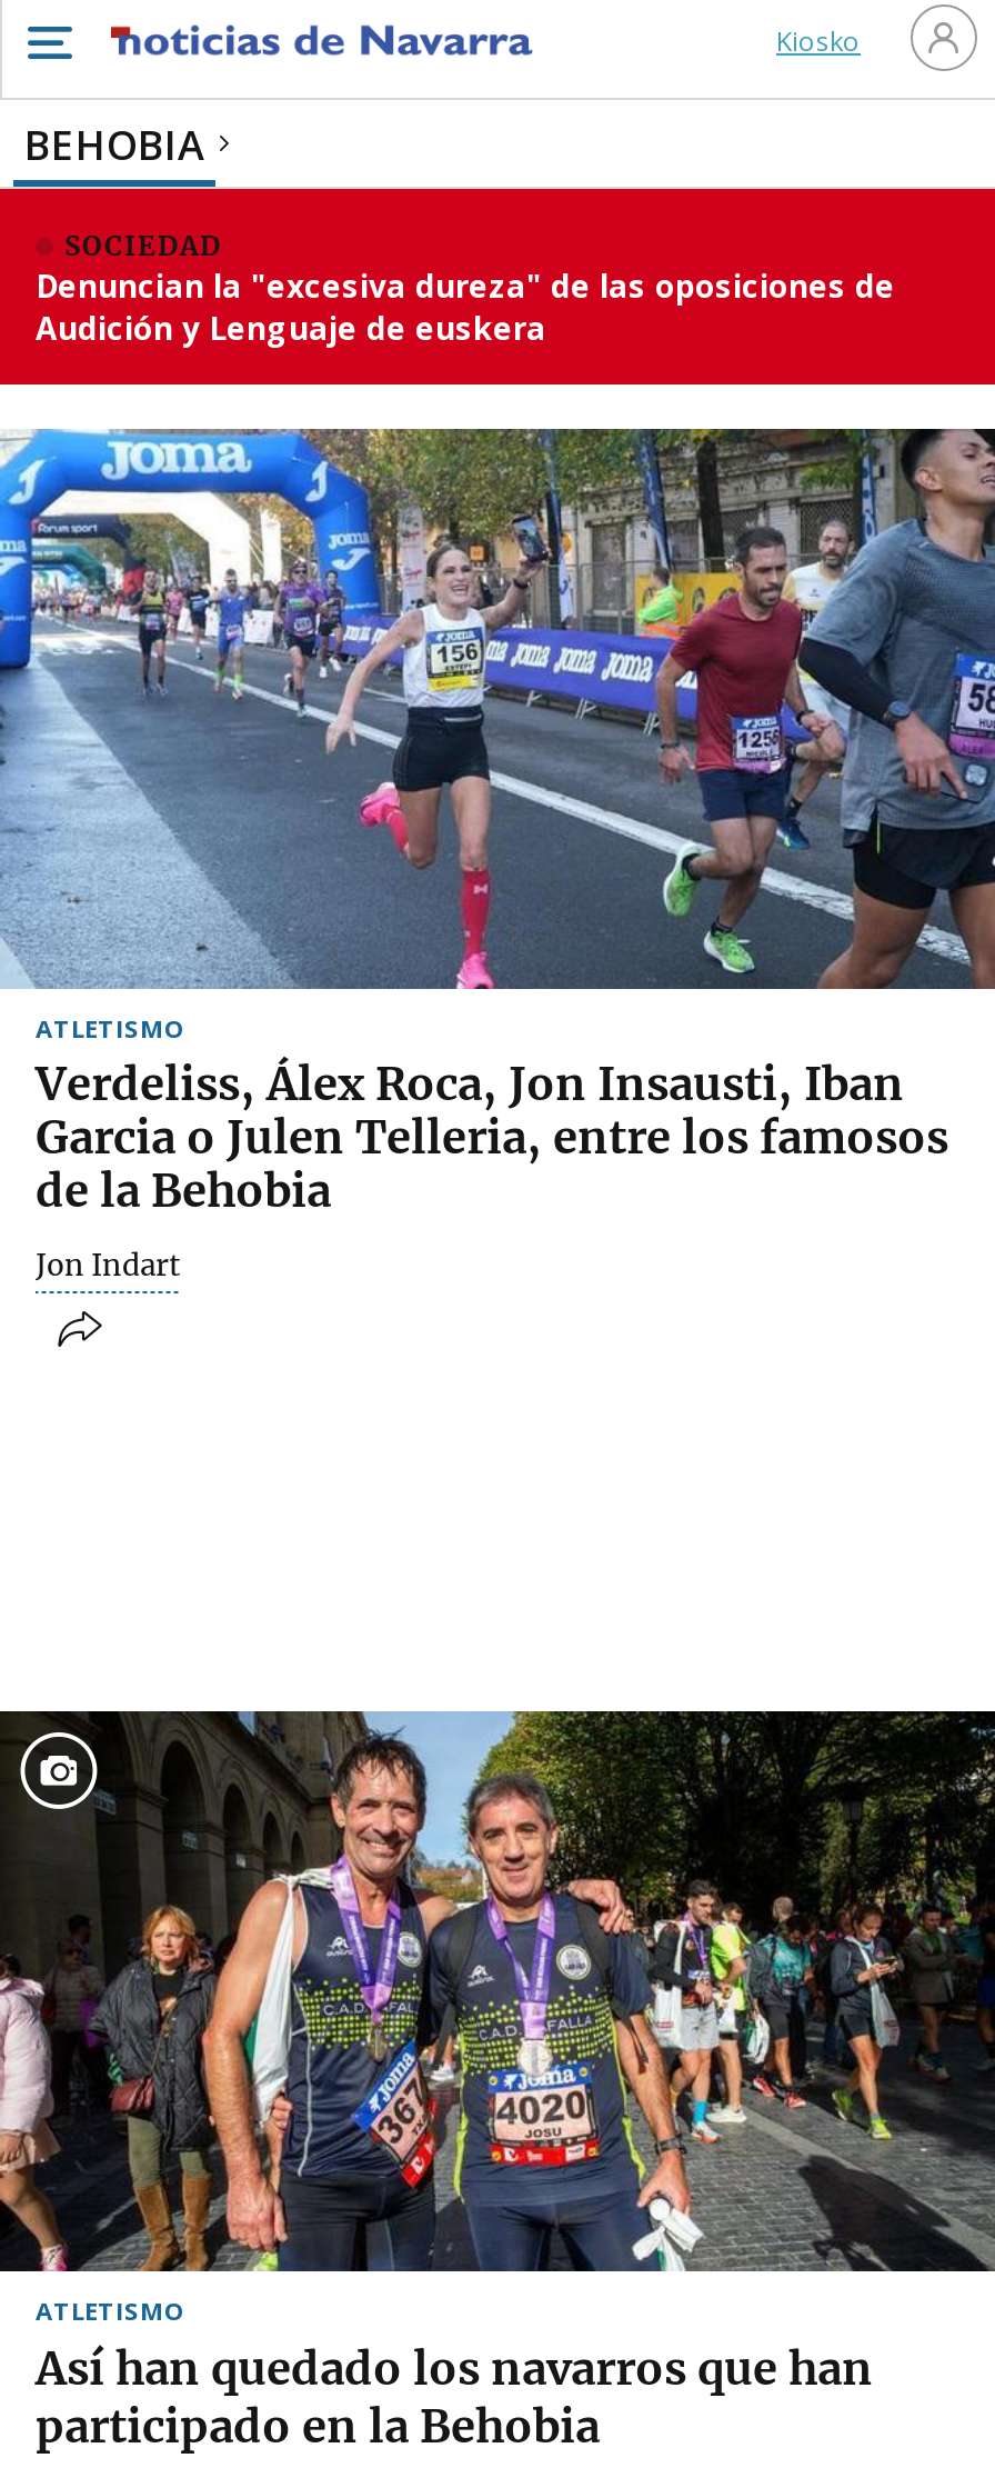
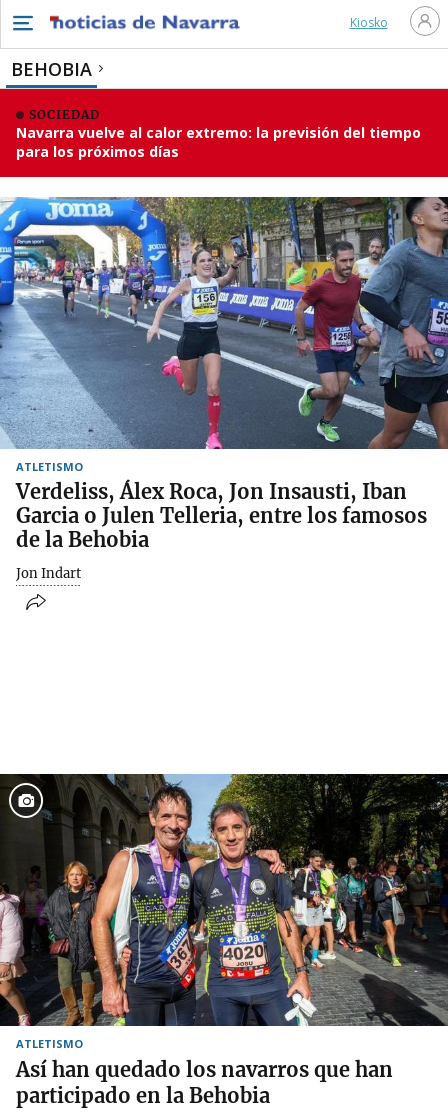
- Denuncian la "excesiva dureza" de las oposiciones de
- Audición y Lenguaje de euskera
+ Navarra vuelve al calor extremo: la previsión del tiempo
+ para los próximos días
